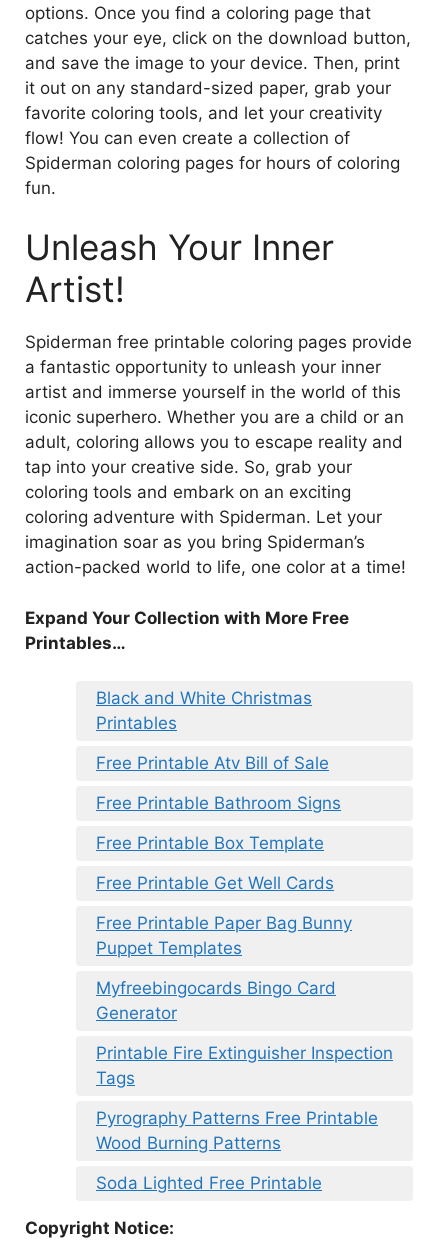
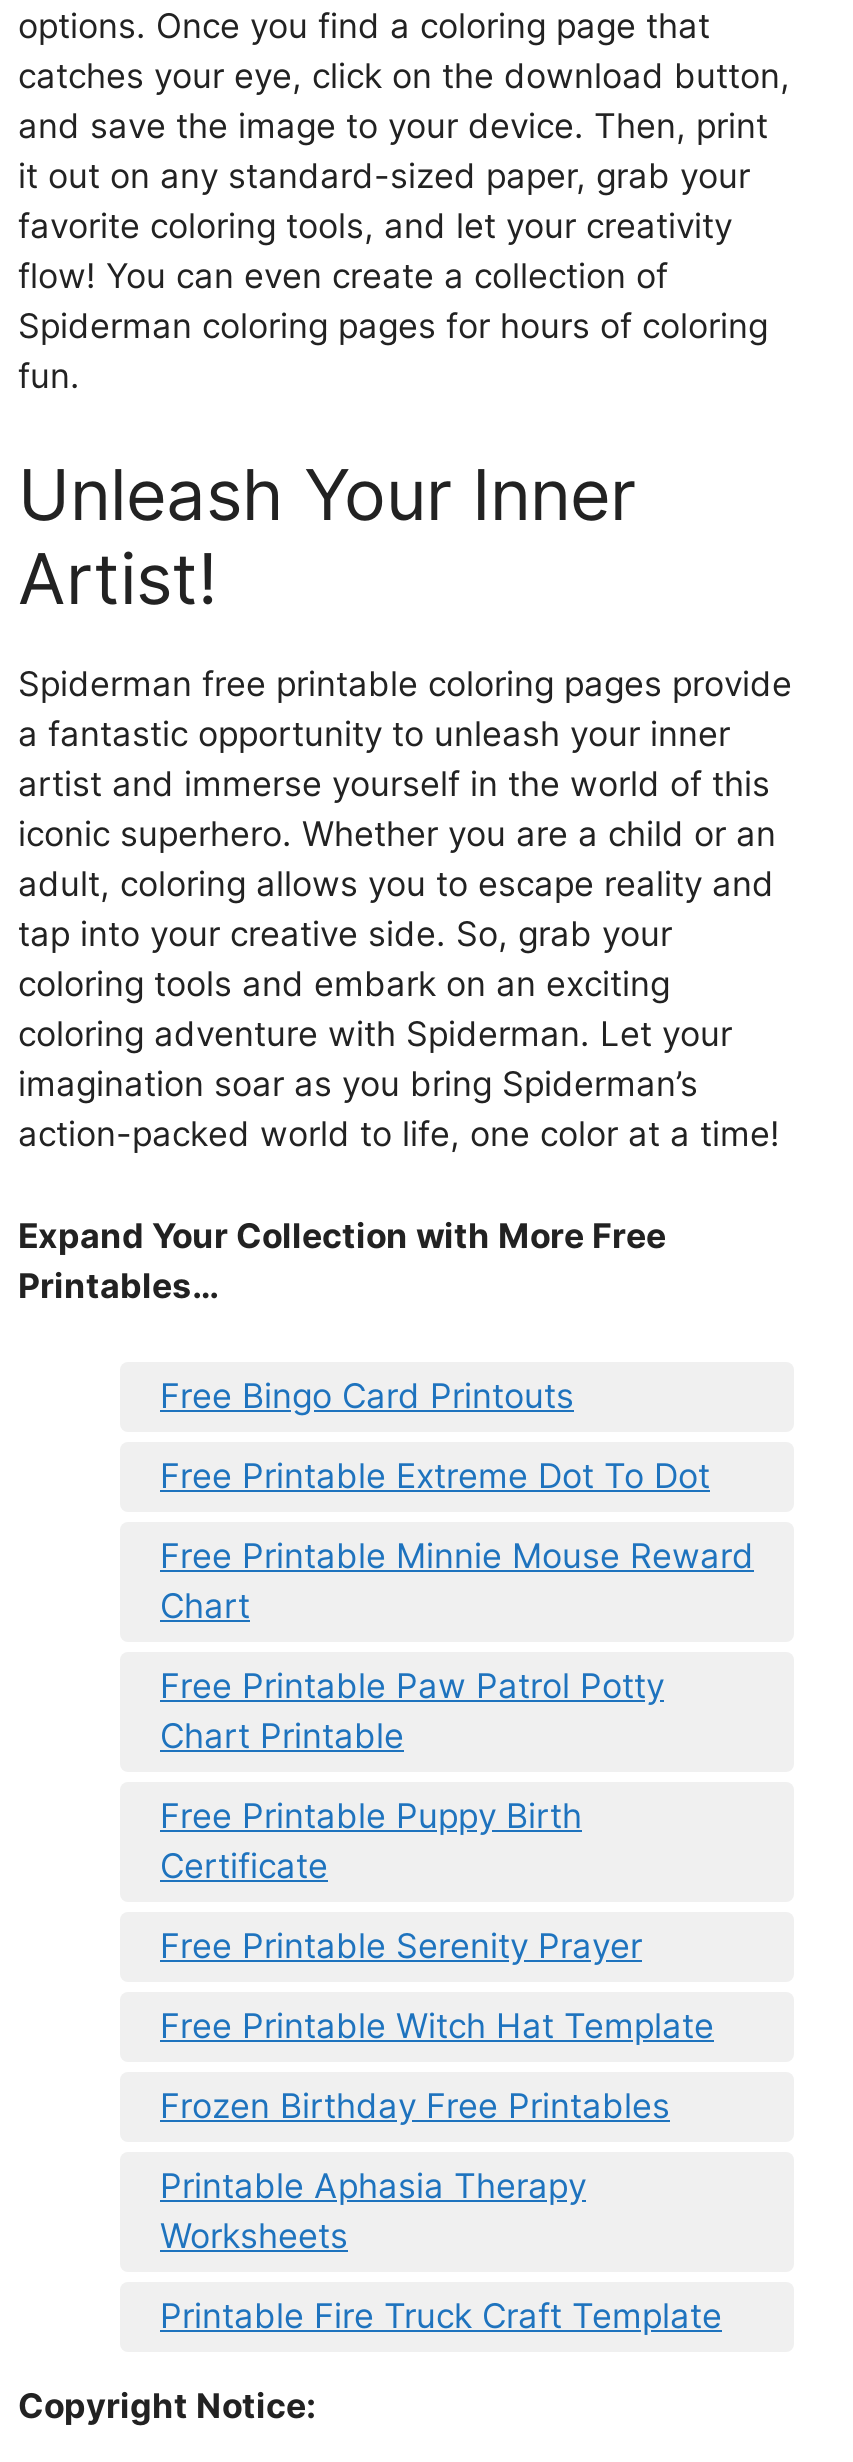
- Black and White Christmas
- Printables
+ Free Bingo Card Printouts

- Free Printable Atv Bill of Sale
+ Free Printable Extreme Dot To Dot

- Free Printable Bathroom Signs
+ Free Printable Minnie Mouse Reward
+ Chart

- Free Printable Box Template
+ Free Printable Paw Patrol Potty
+ Chart Printable

- Free Printable Get Well Cards
+ Free Printable Puppy Birth
+ Certificate

- Free Printable Paper Bag Bunny
- Puppet Templates
+ Free Printable Serenity Prayer

- Myfreebingocards Bingo Card
- Generator
+ Free Printable Witch Hat Template

- Printable Fire Extinguisher Inspection
- Tags
+ Frozen Birthday Free Printables

- Pyrography Patterns Free Printable
- Wood Burning Patterns
+ Printable Aphasia Therapy
+ Worksheets

- Soda Lighted Free Printable
+ Printable Fire Truck Craft Template
